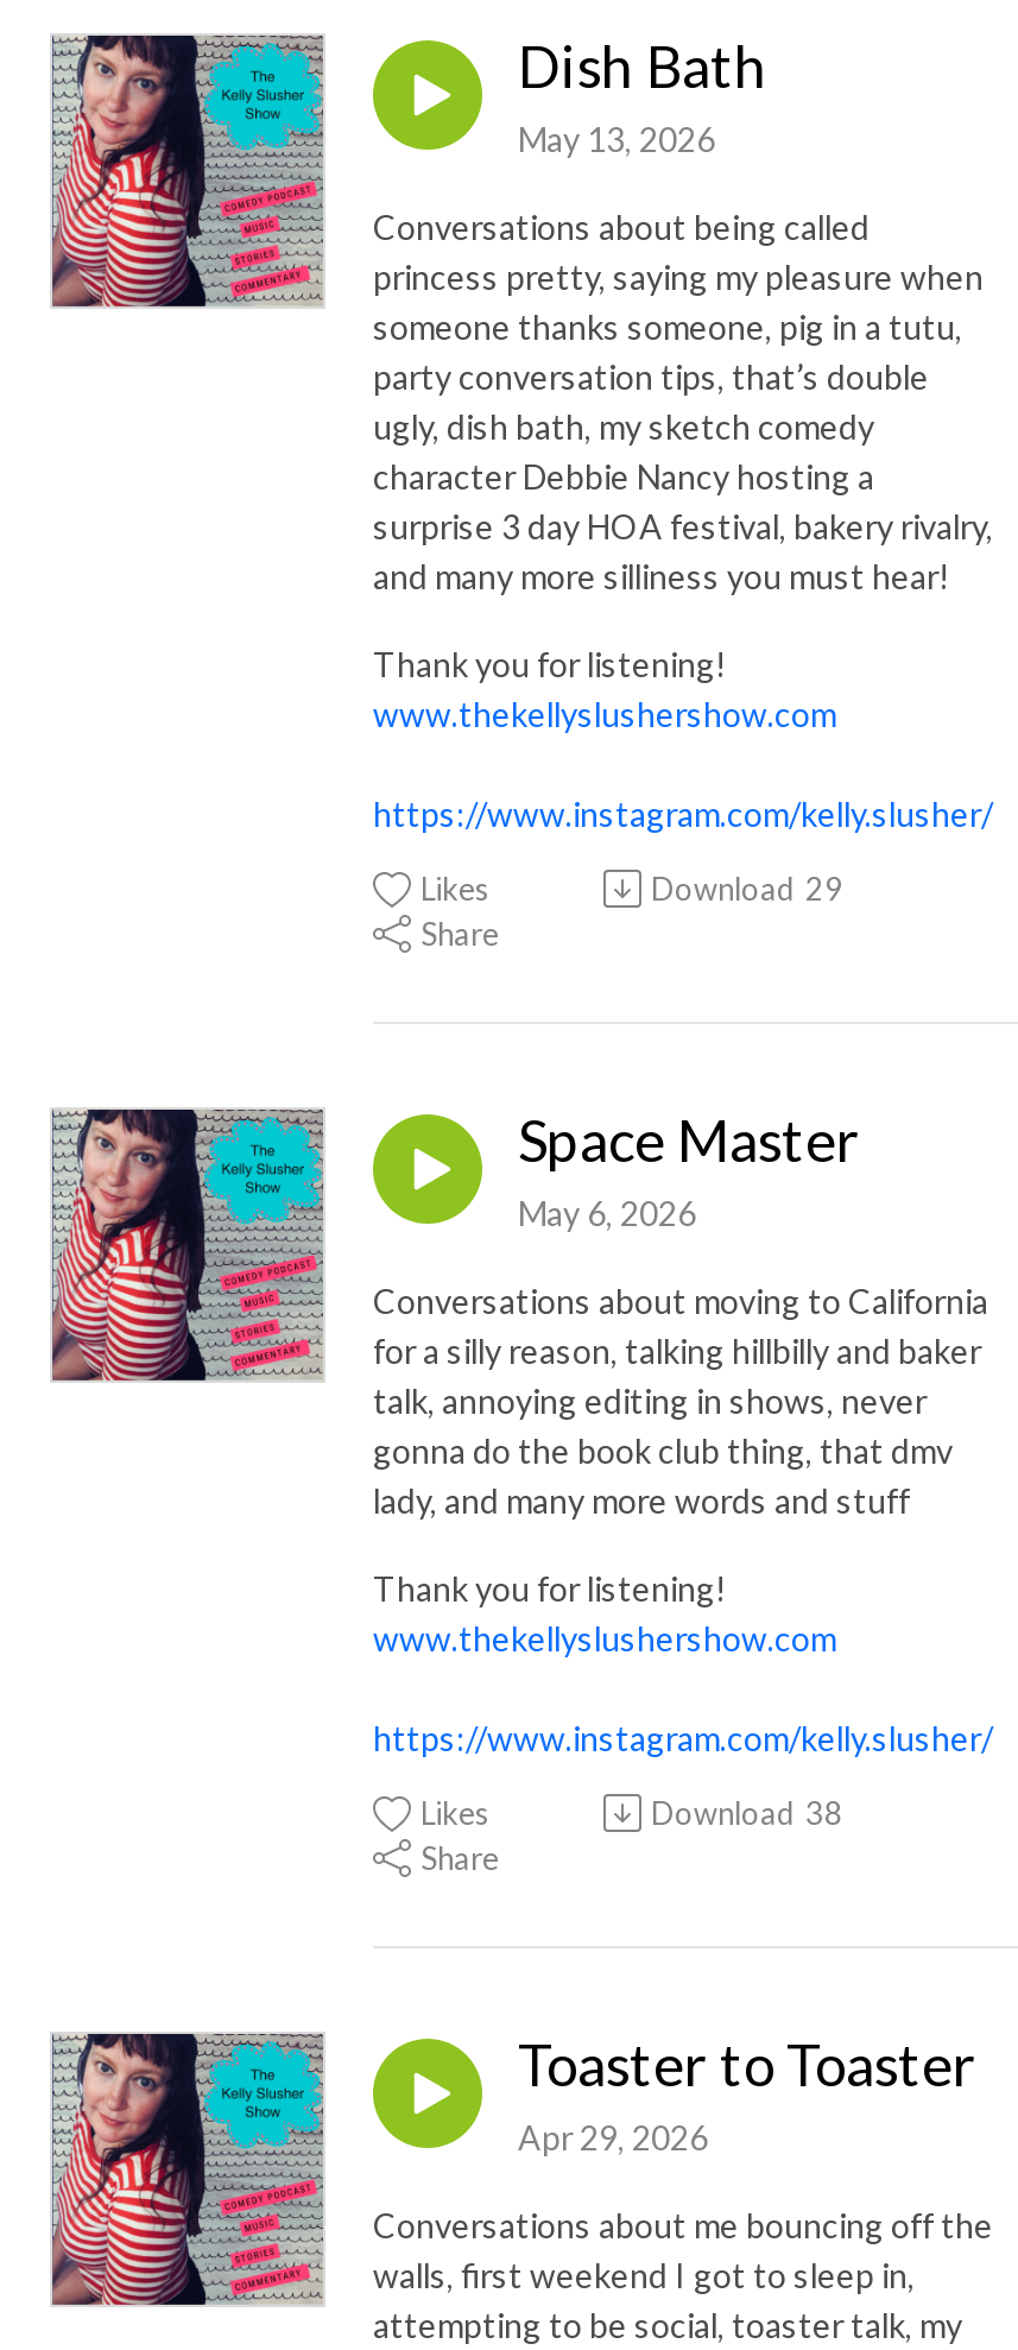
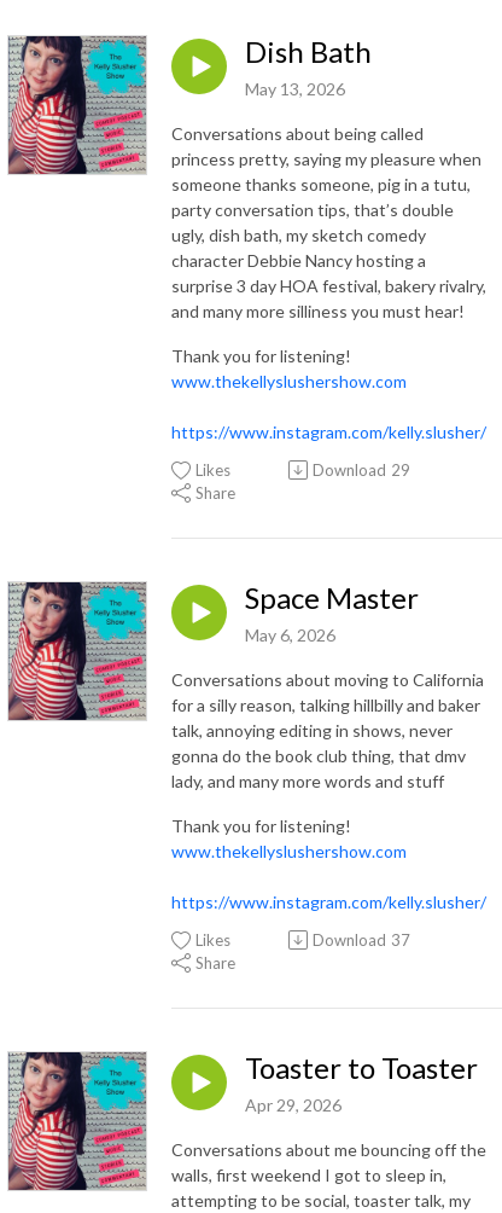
- Download 38
+ Download 37
